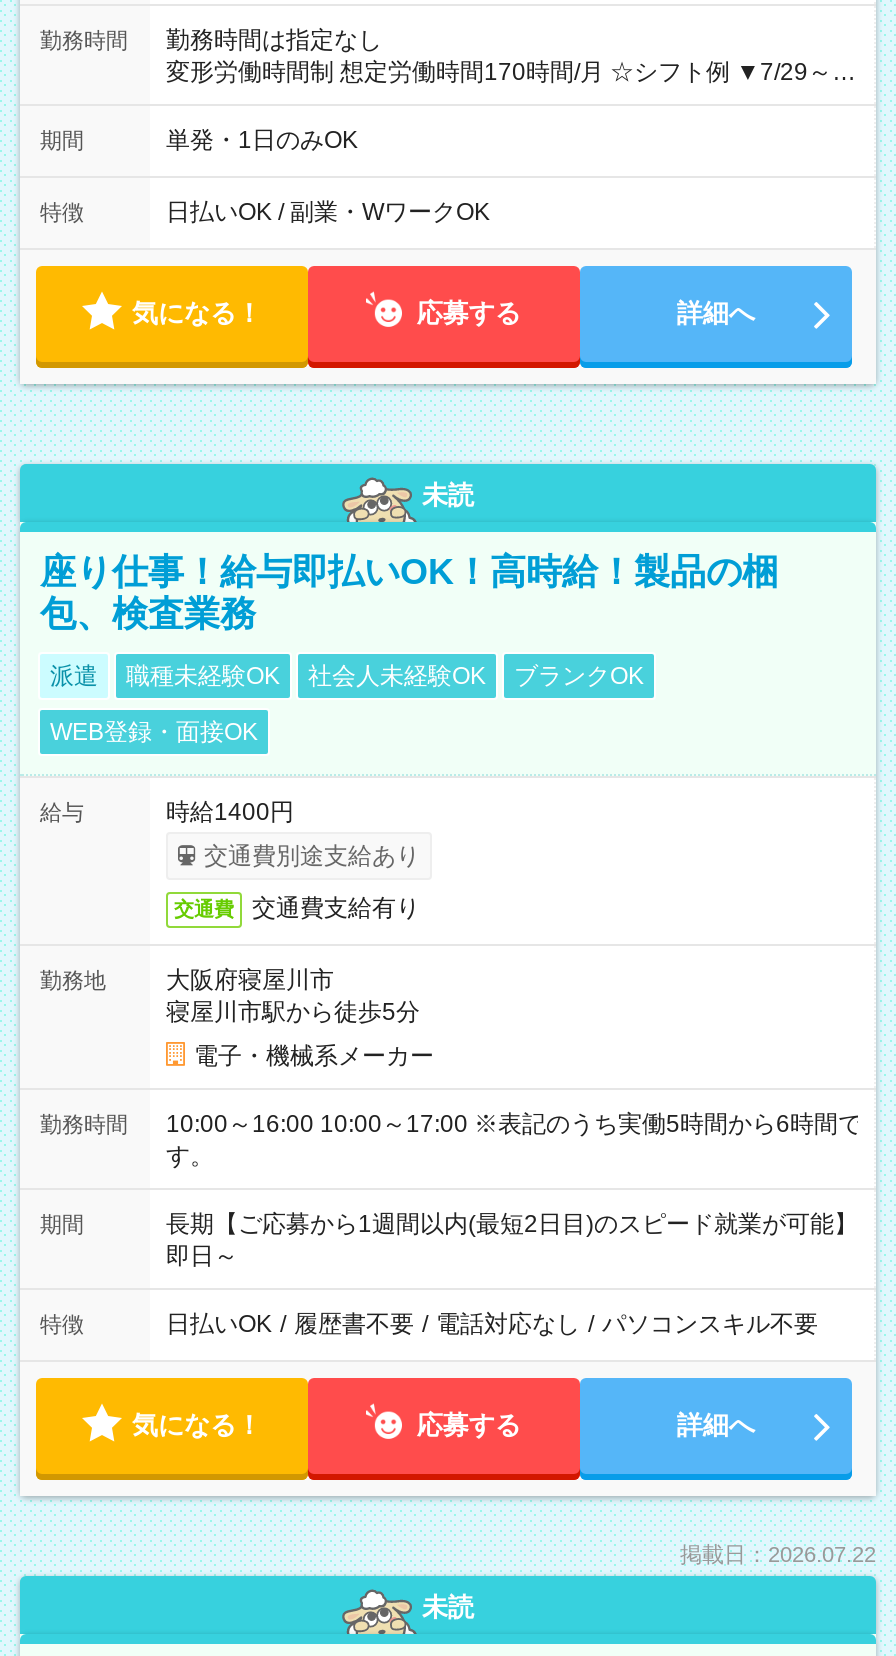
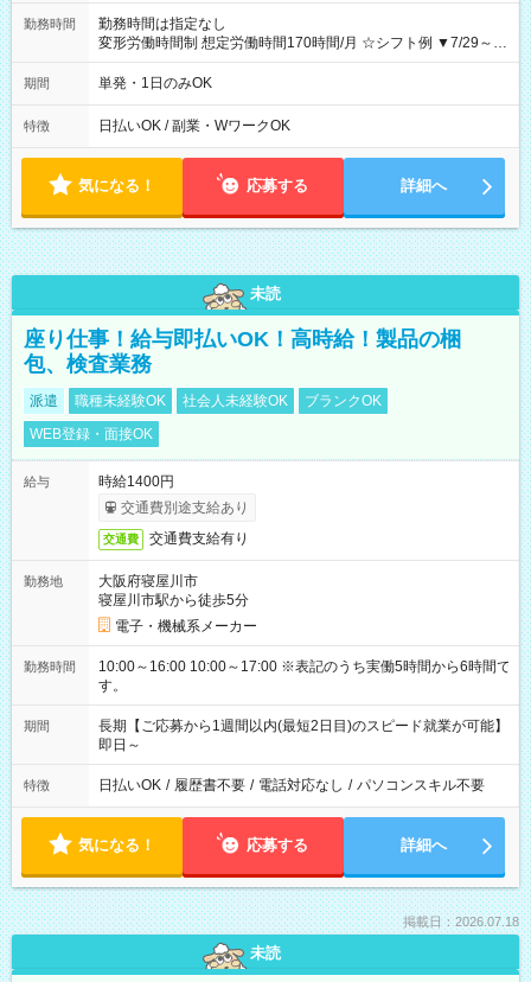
- 掲載日：2026.07.22
+ 掲載日：2026.07.18
